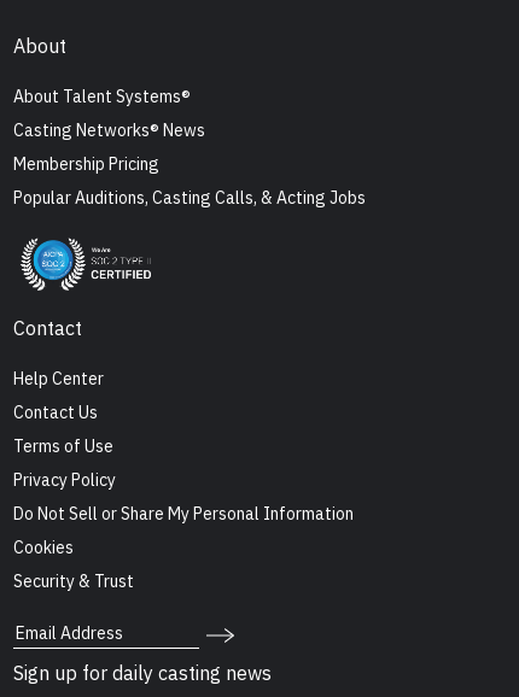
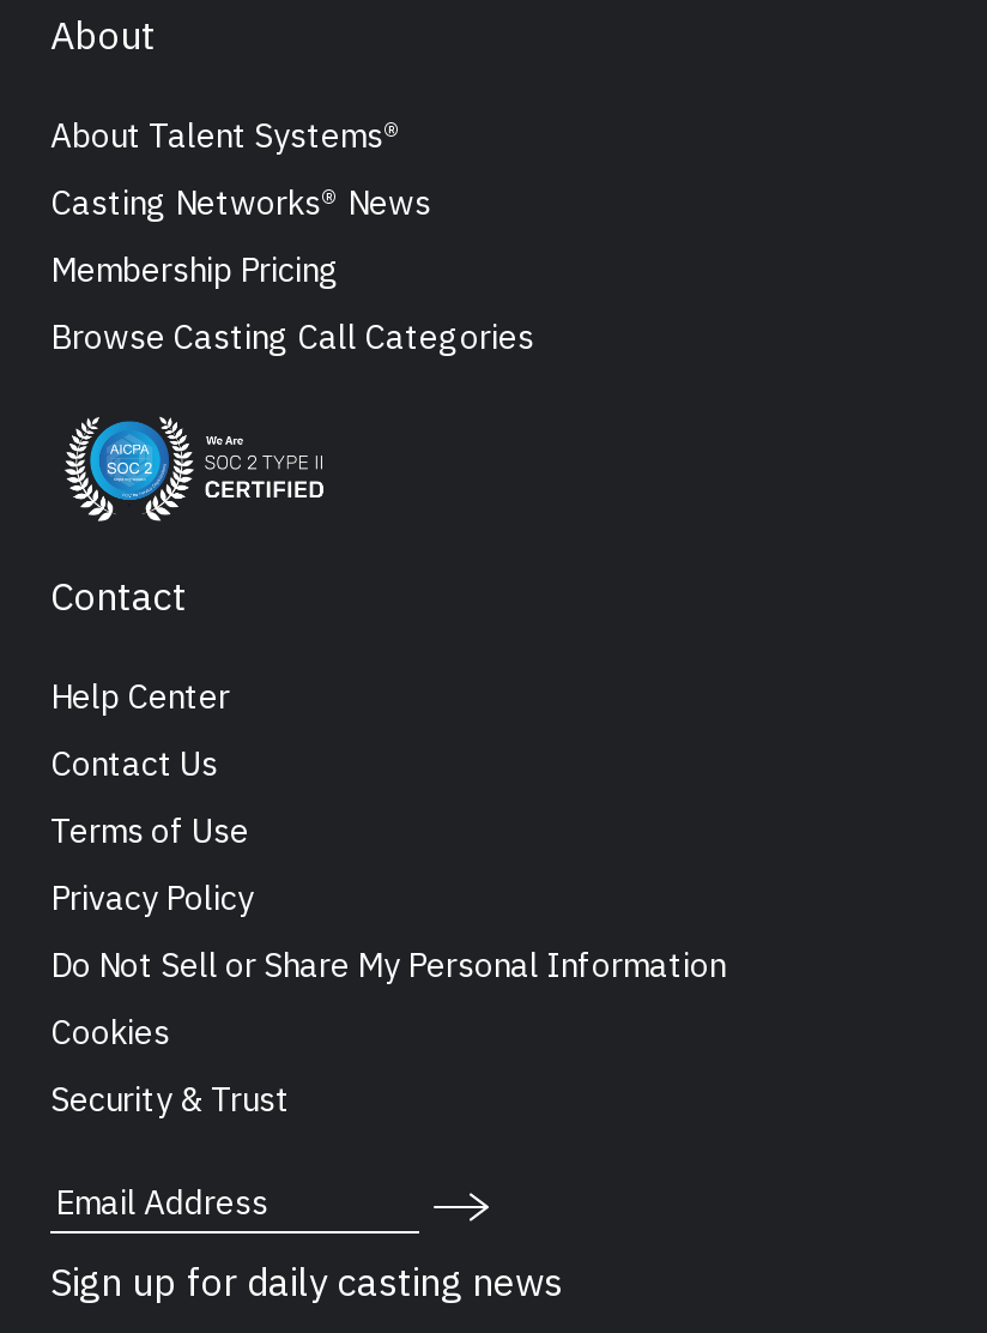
- Popular Auditions, Casting Calls, & Acting Jobs
+ Browse Casting Call Categories
